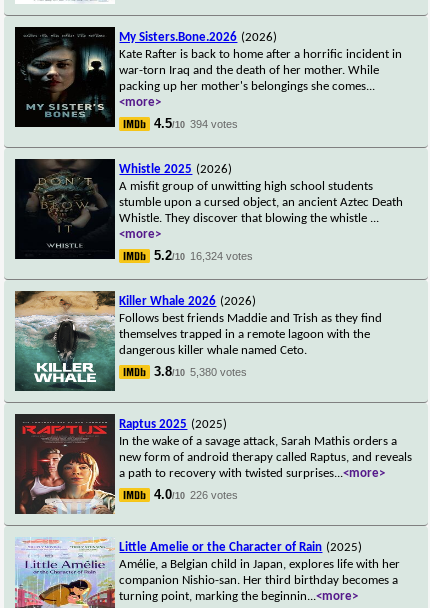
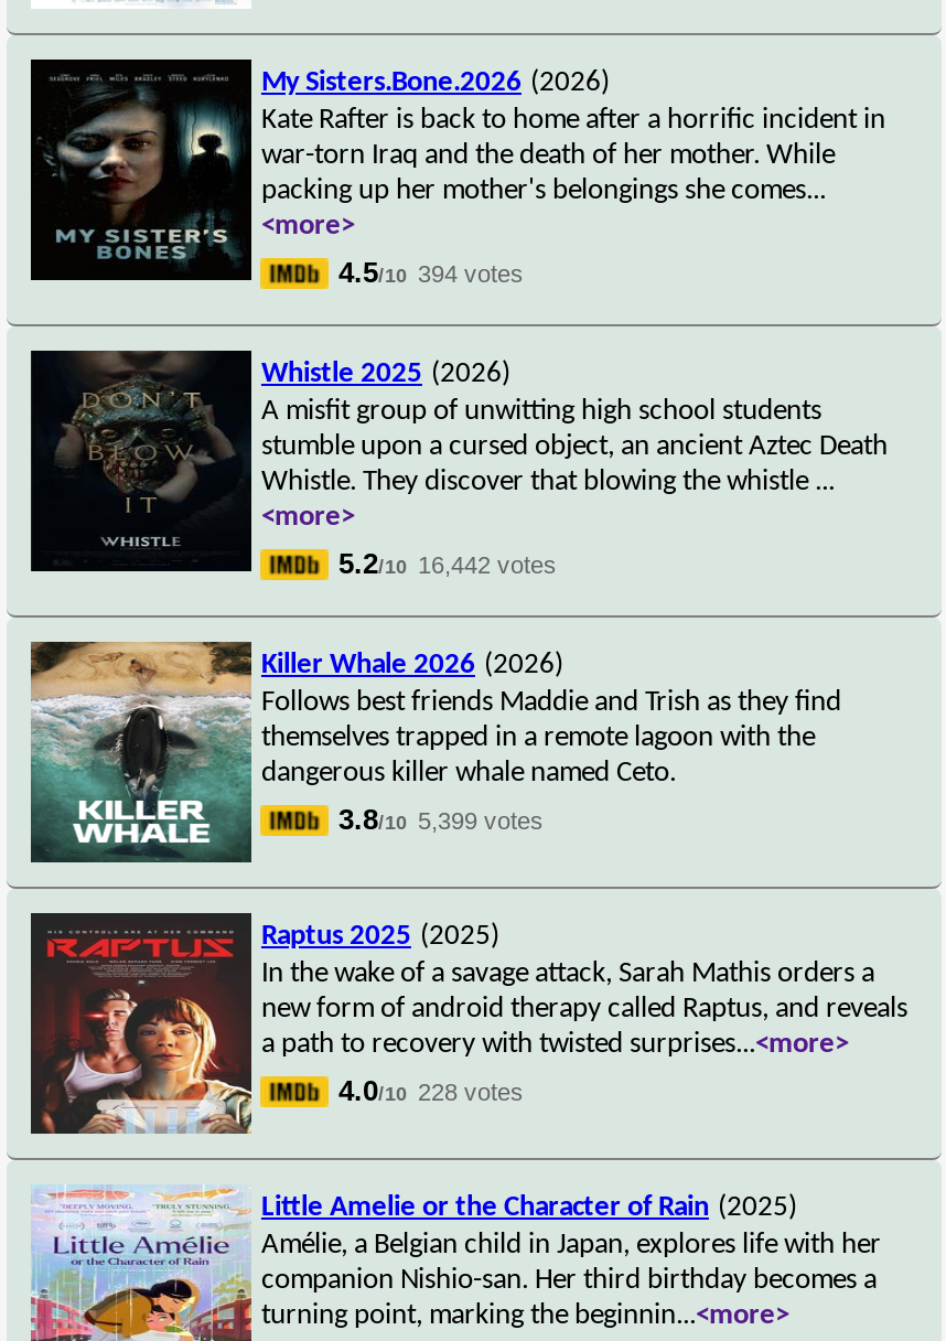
- 5.2/10 16,324 votes
+ 5.2/10 16,442 votes

- 3.8/10 5,380 votes
+ 3.8/10 5,399 votes

- 4.0/10 226 votes
+ 4.0/10 228 votes
